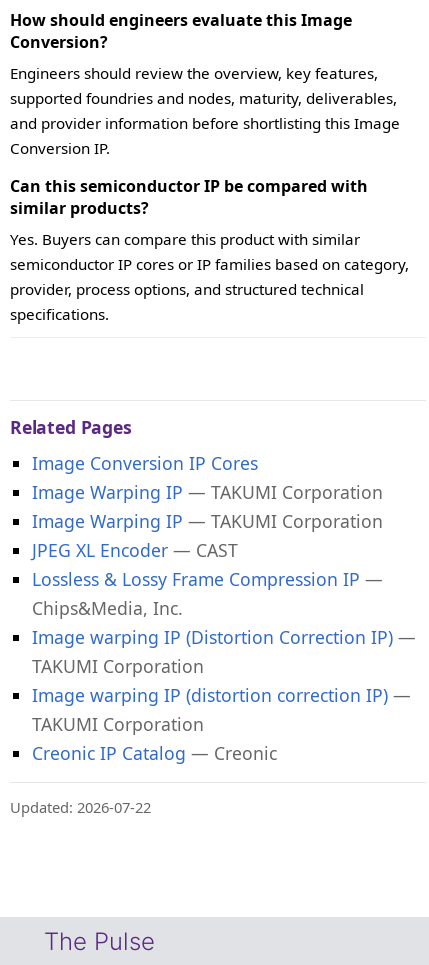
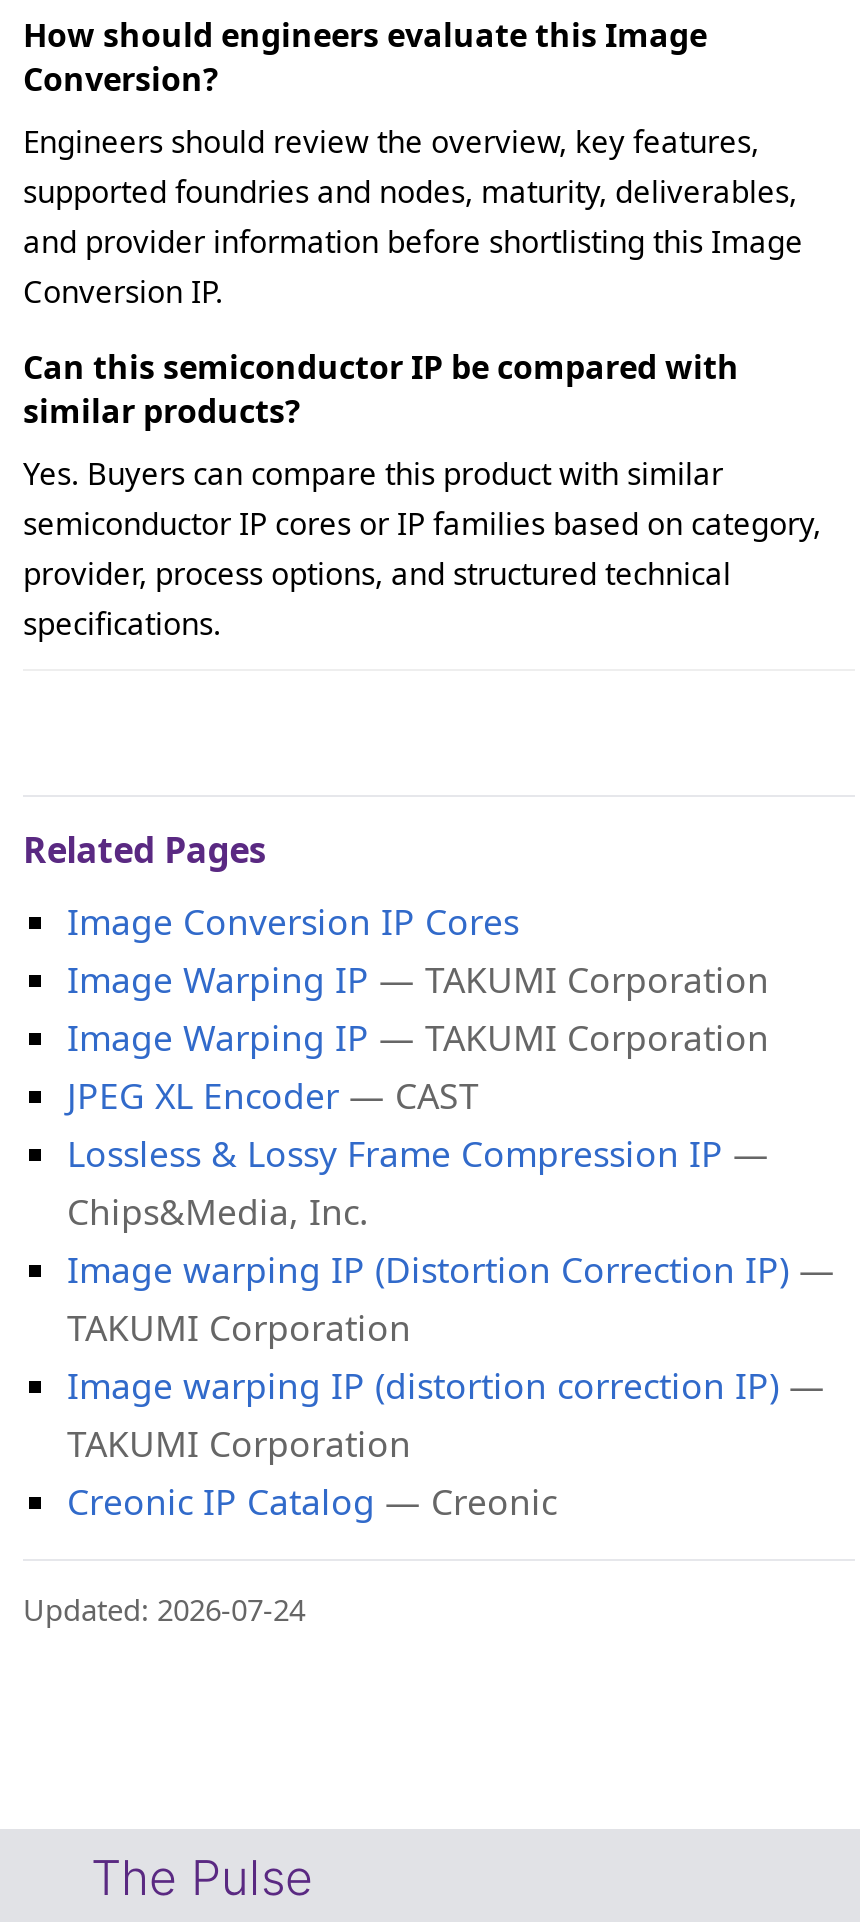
- Updated: 2026-07-22
+ Updated: 2026-07-24
